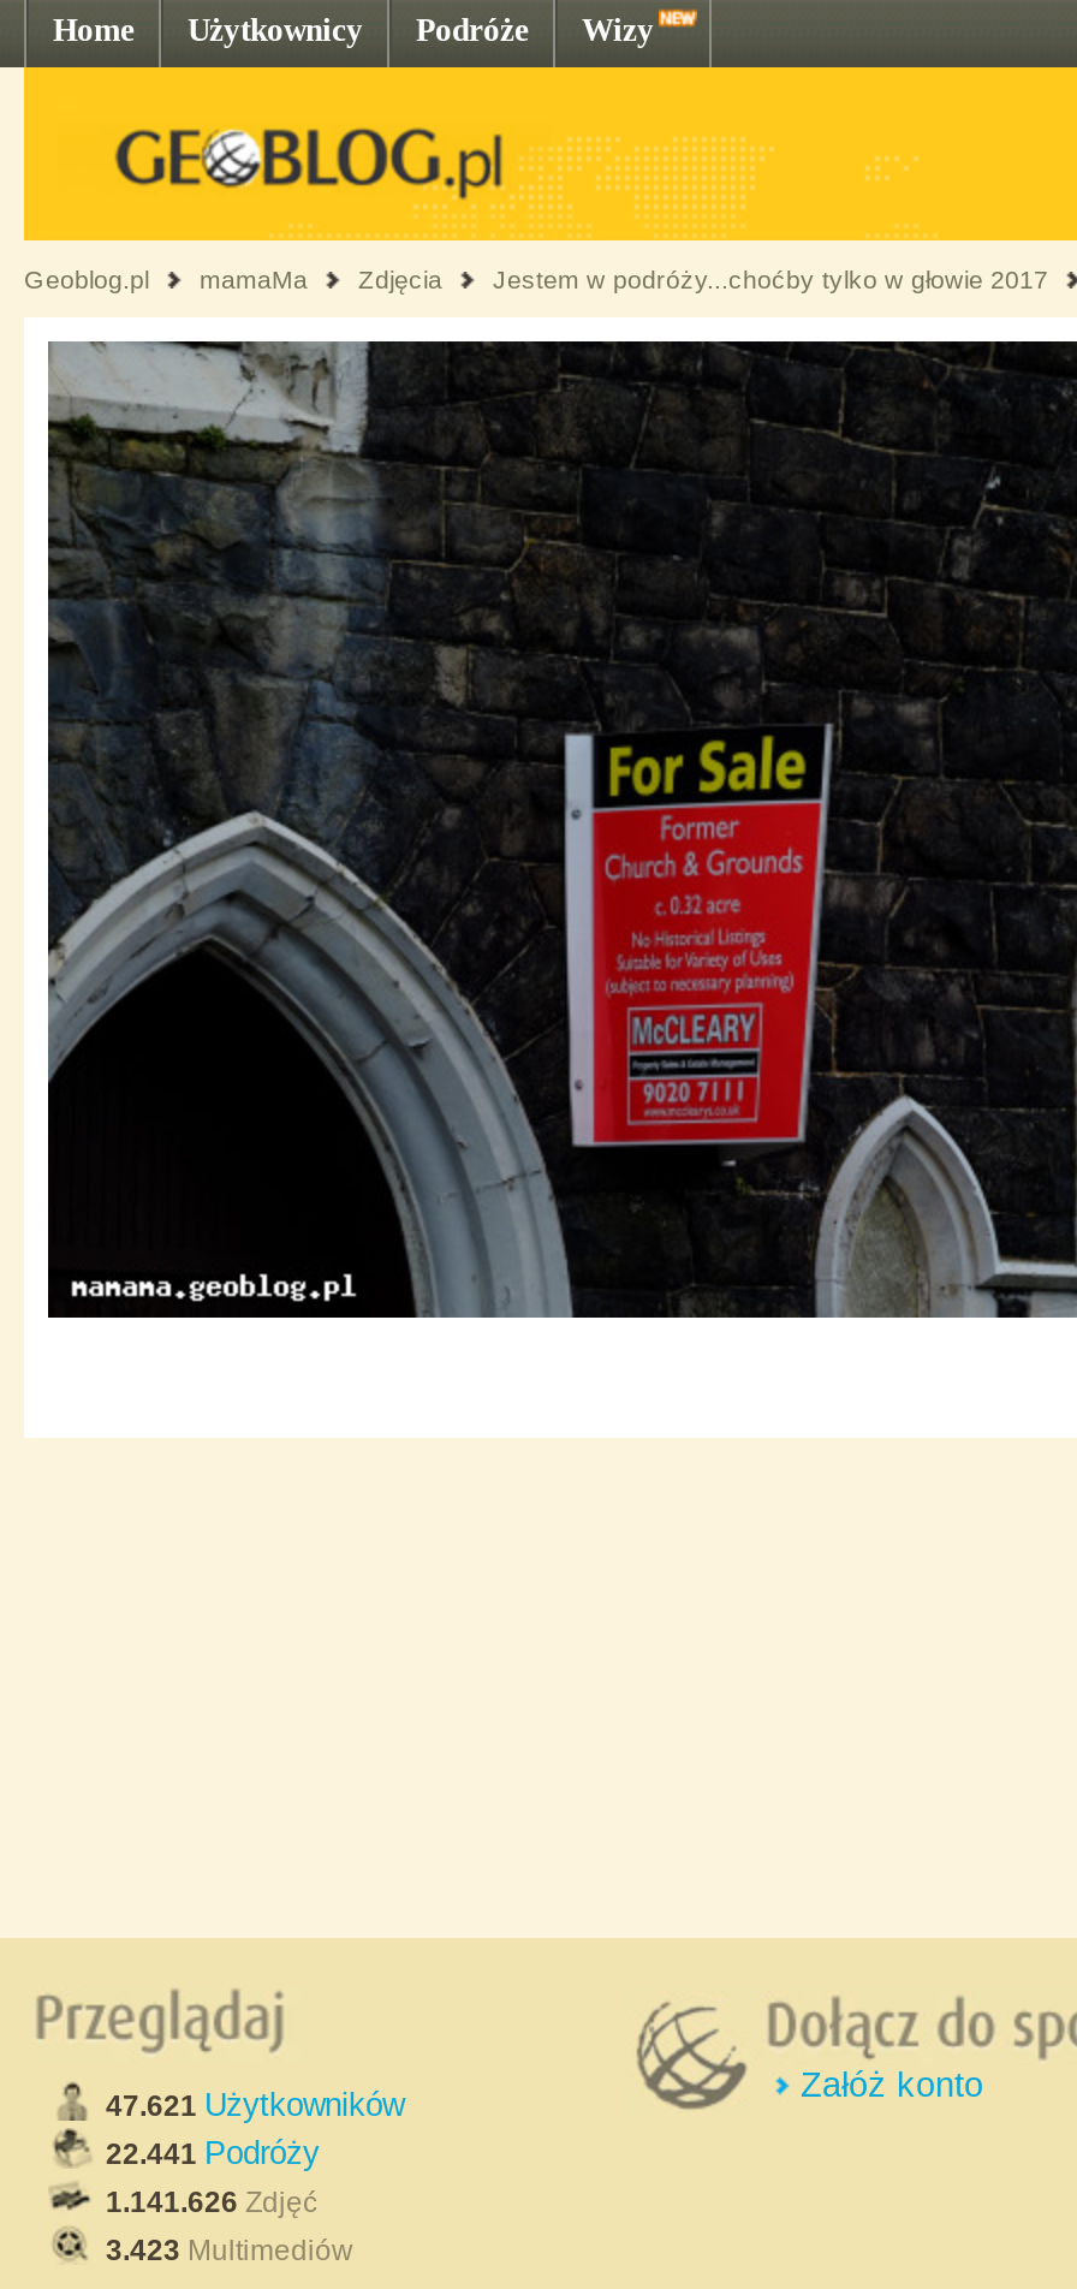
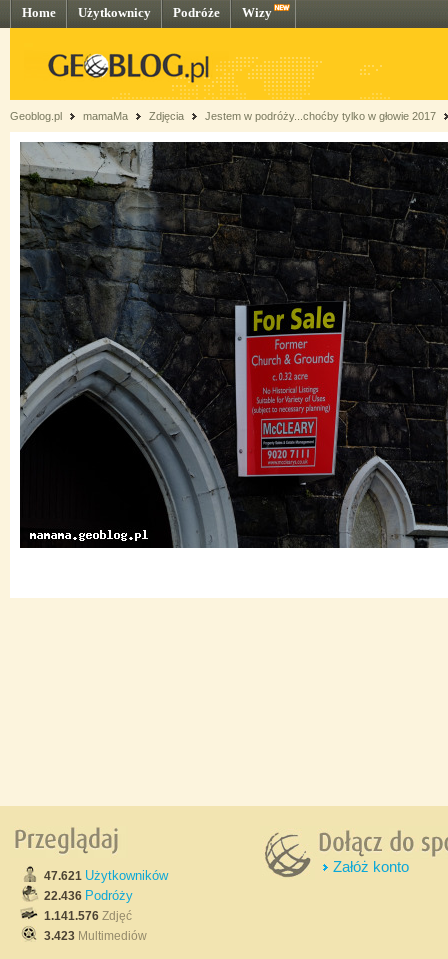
- 22.441 Podróży
+ 22.436 Podróży

- 1.141.626 Zdjęć
+ 1.141.576 Zdjęć
